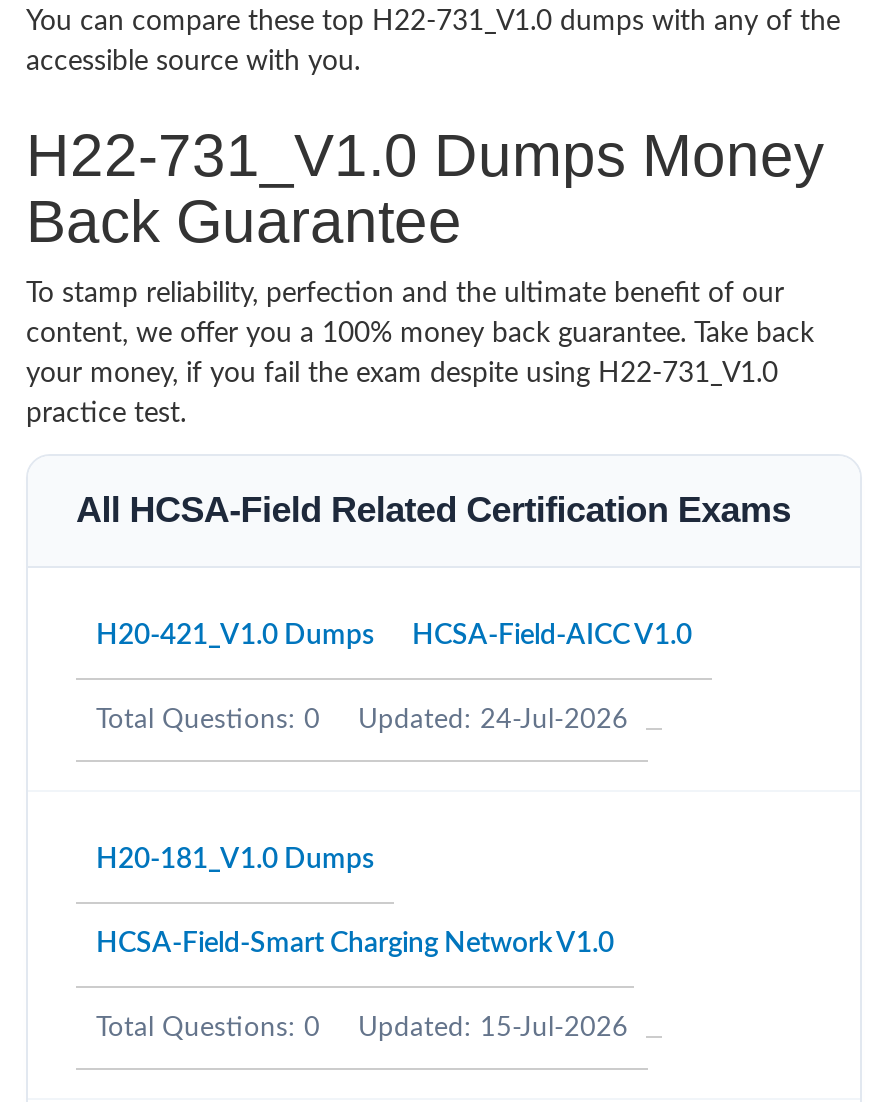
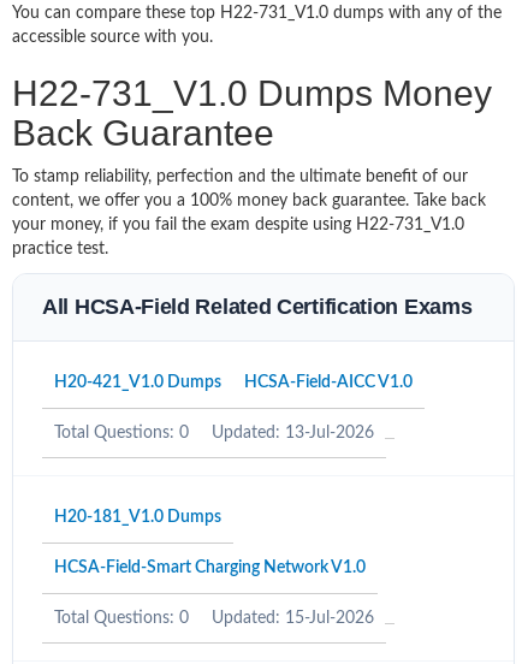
- Total Questions: 0 Updated: 24-Jul-2026
+ Total Questions: 0 Updated: 13-Jul-2026
